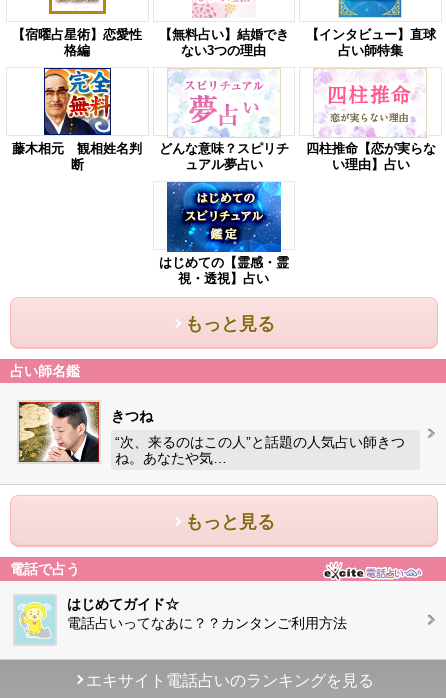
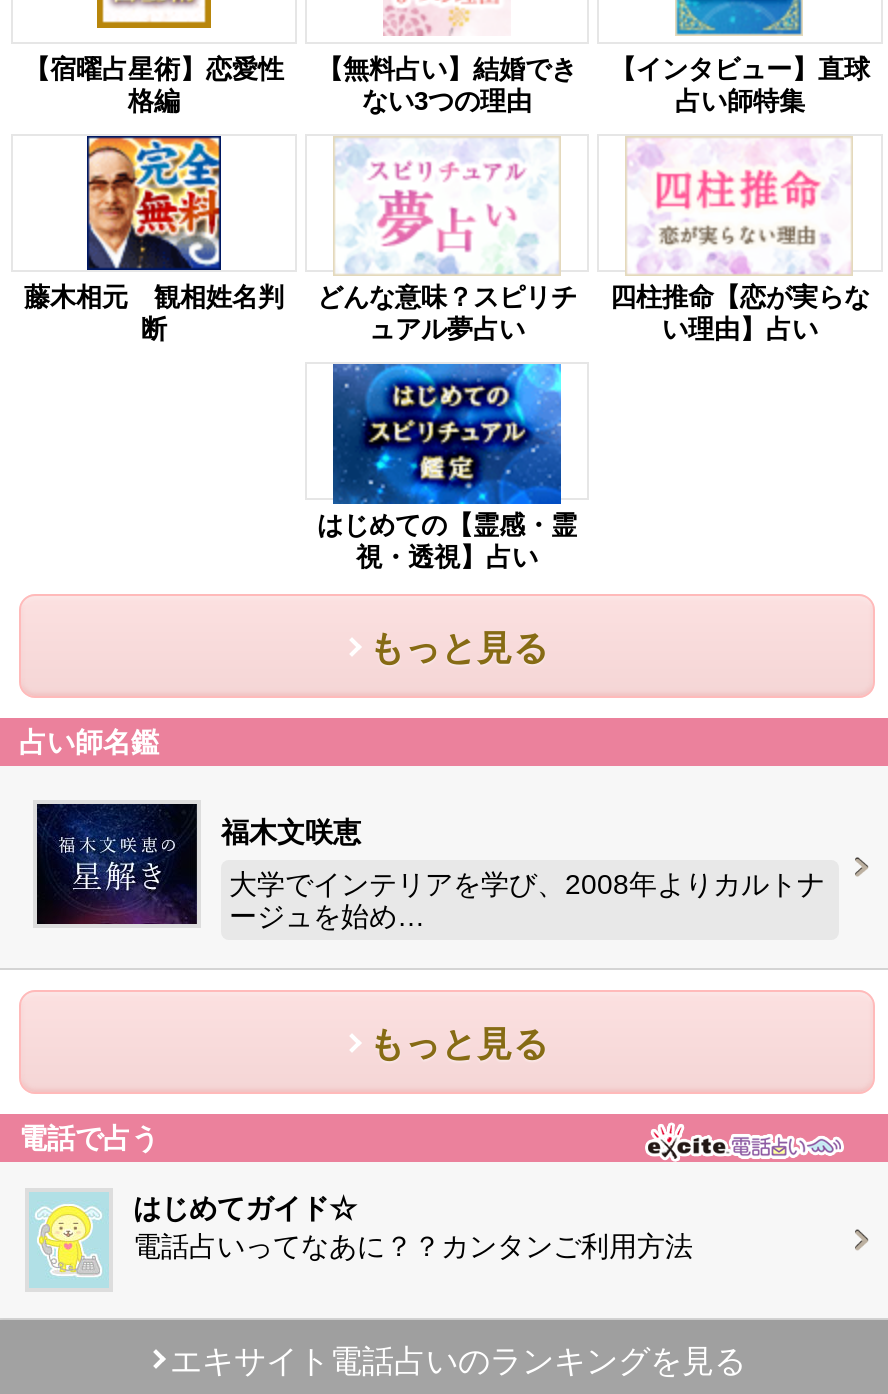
- [image]
- きつね
+ [image]
+ 福木文咲恵

- “次、来るのはこの人”と話題の人気占い師きつ
- ね。あなたや気…
+ 大学でインテリアを学び、2008年よりカルトナ
+ ージュを始め…
